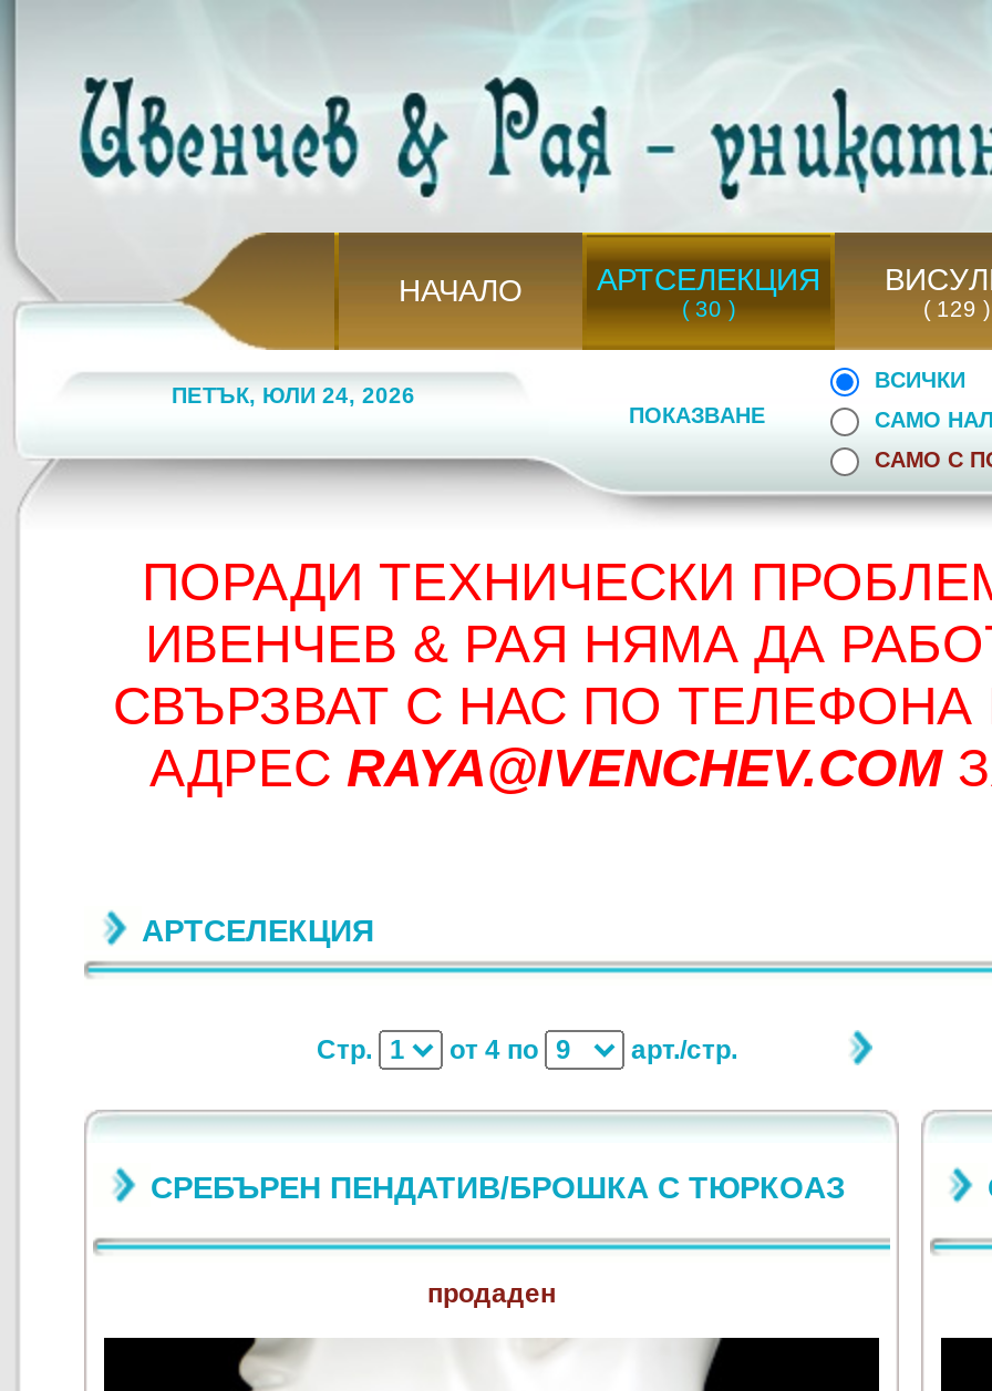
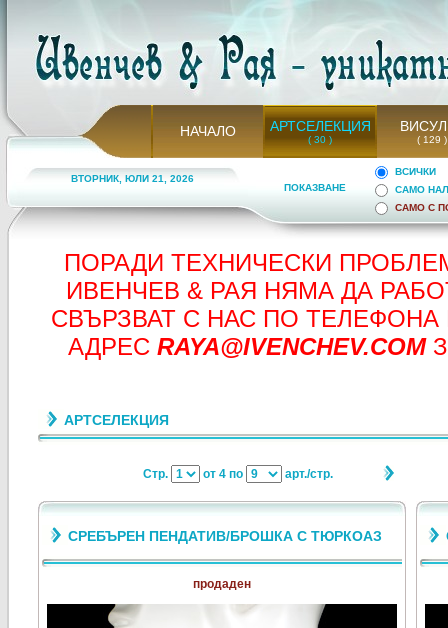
- ПЕТЪК, ЮЛИ 24, 2026
+ ВТОРНИК, ЮЛИ 21, 2026
